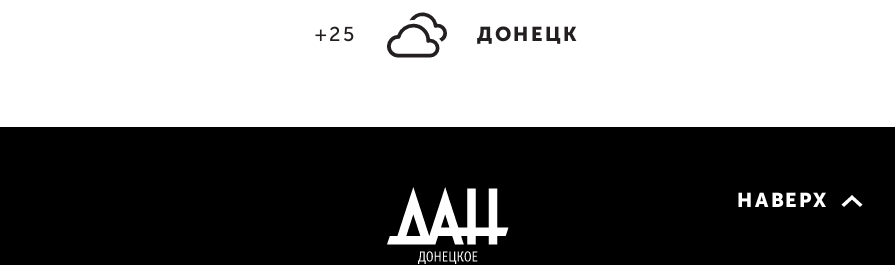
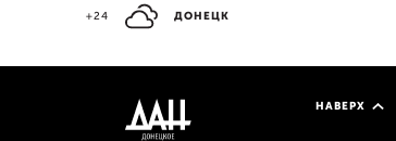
- +25
+ +24
